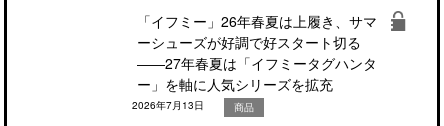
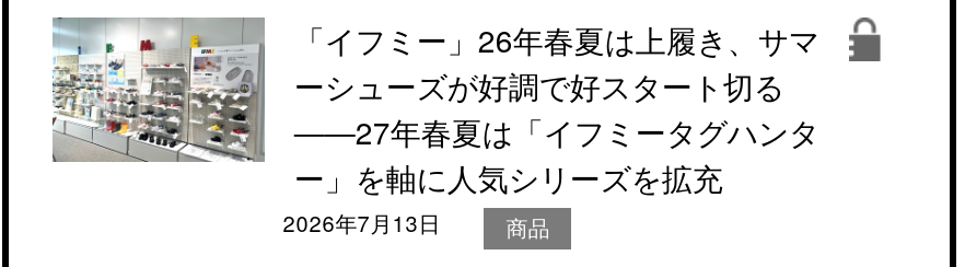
+ [image]
